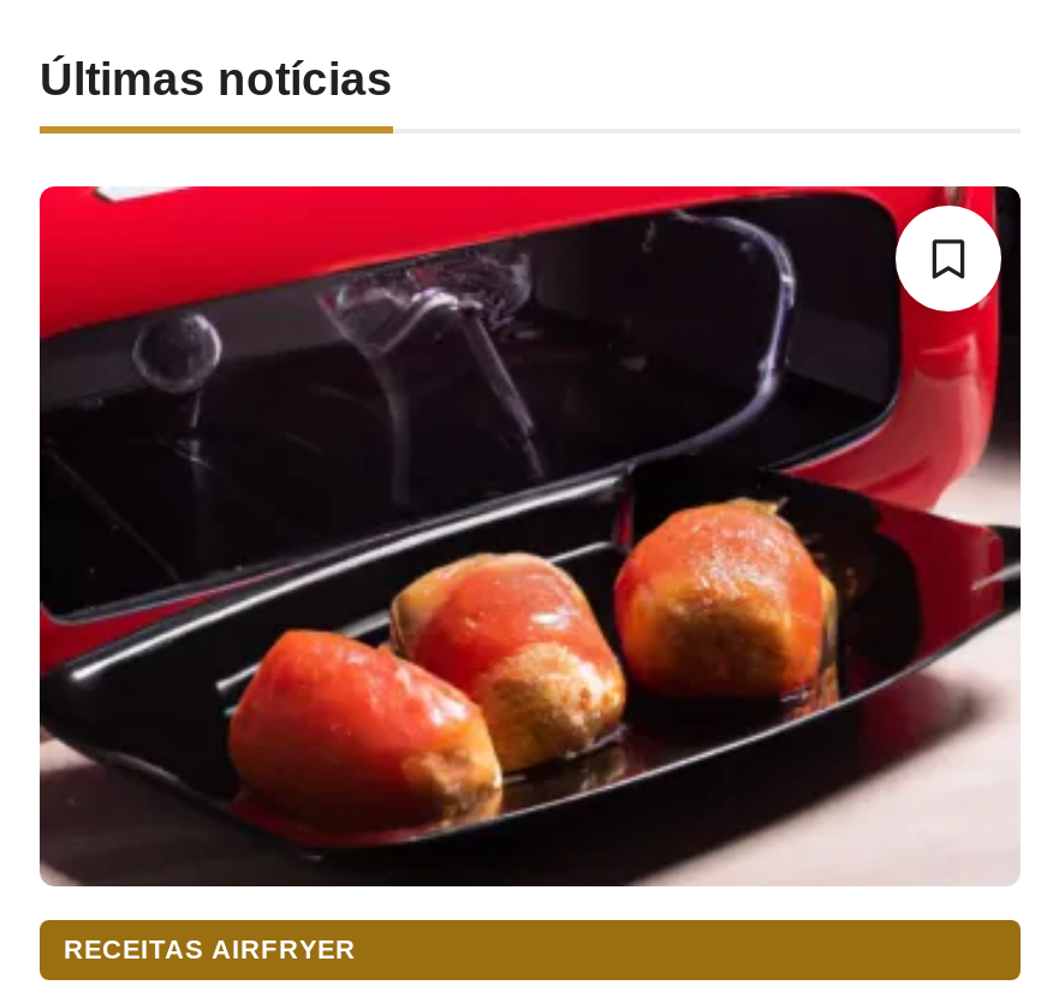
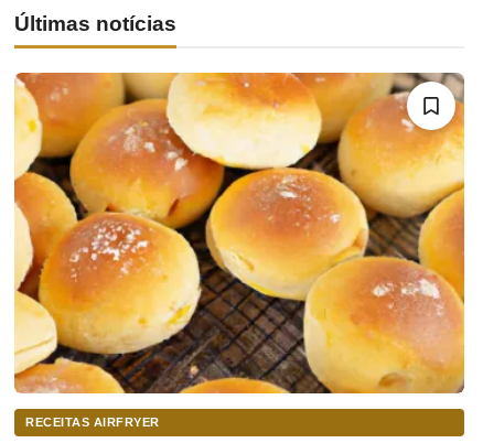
- [image]
+ [image]
